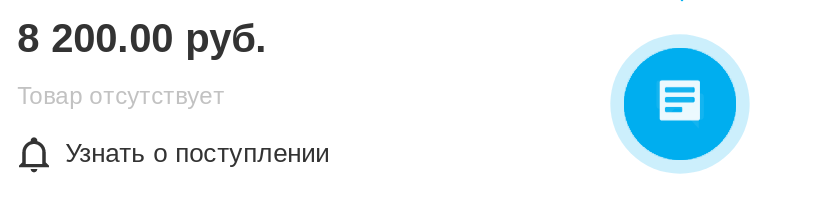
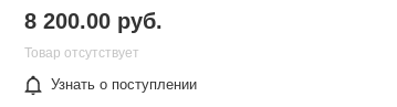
- [image]
